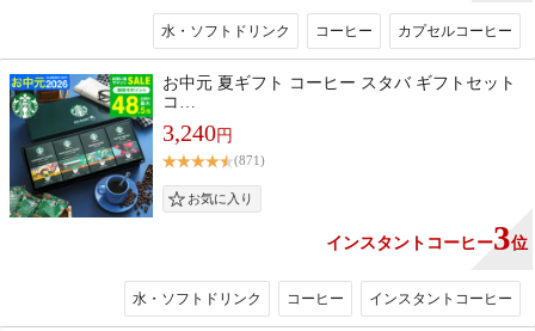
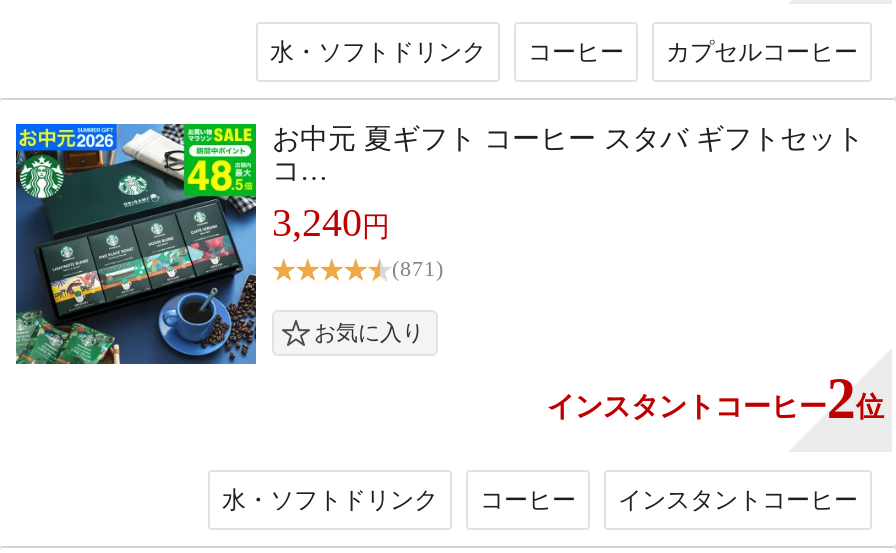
- インスタントコーヒー3位
+ インスタントコーヒー2位
